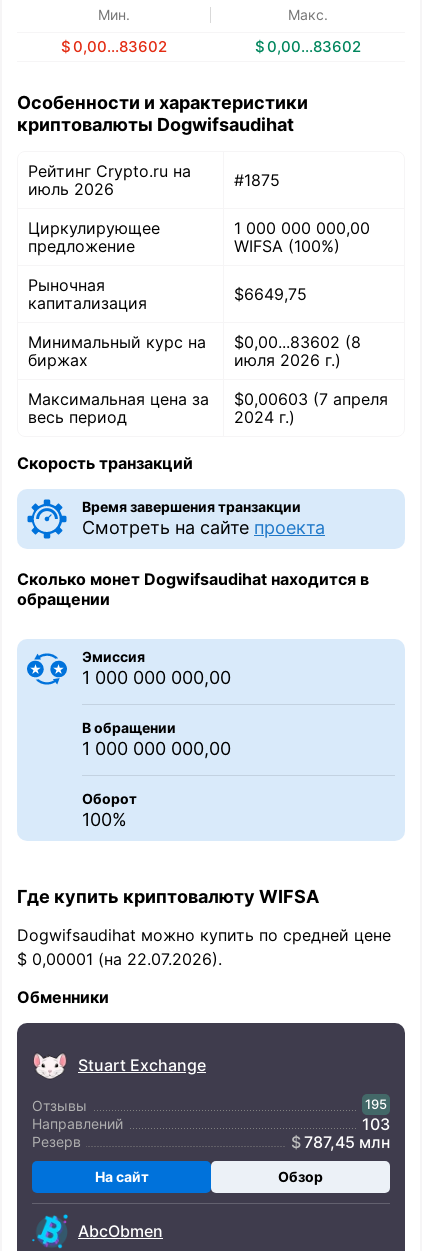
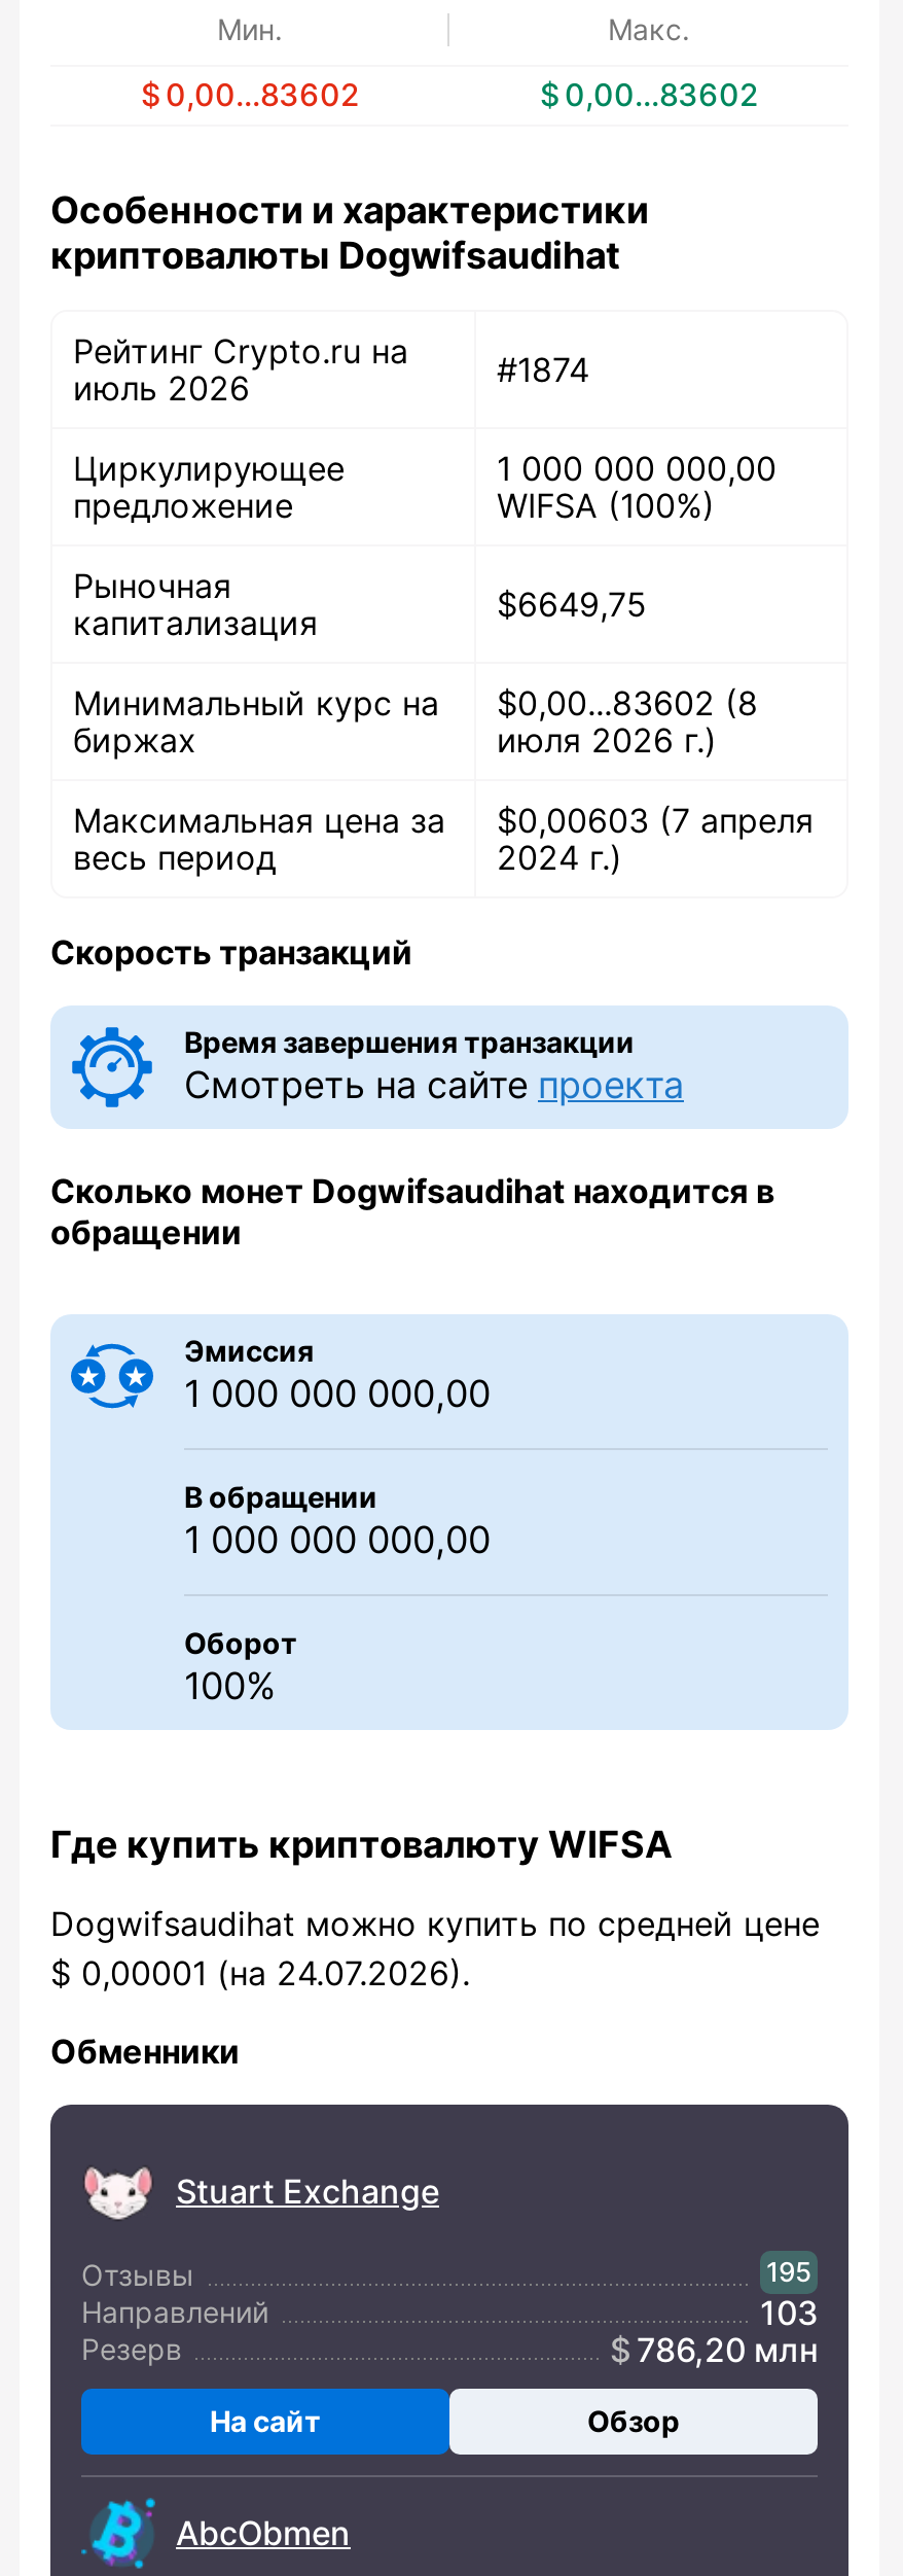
- #1875
+ #1874

- $ 0,00001 (на 22.07.2026).
+ $ 0,00001 (на 24.07.2026).

- 787,45 млн
+ 786,20 млн
